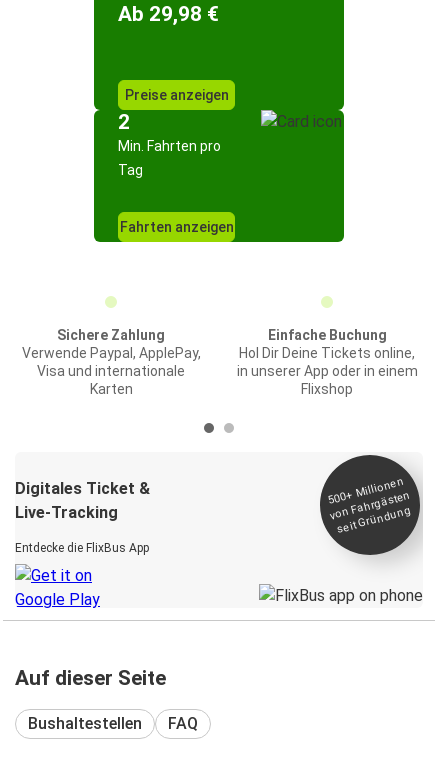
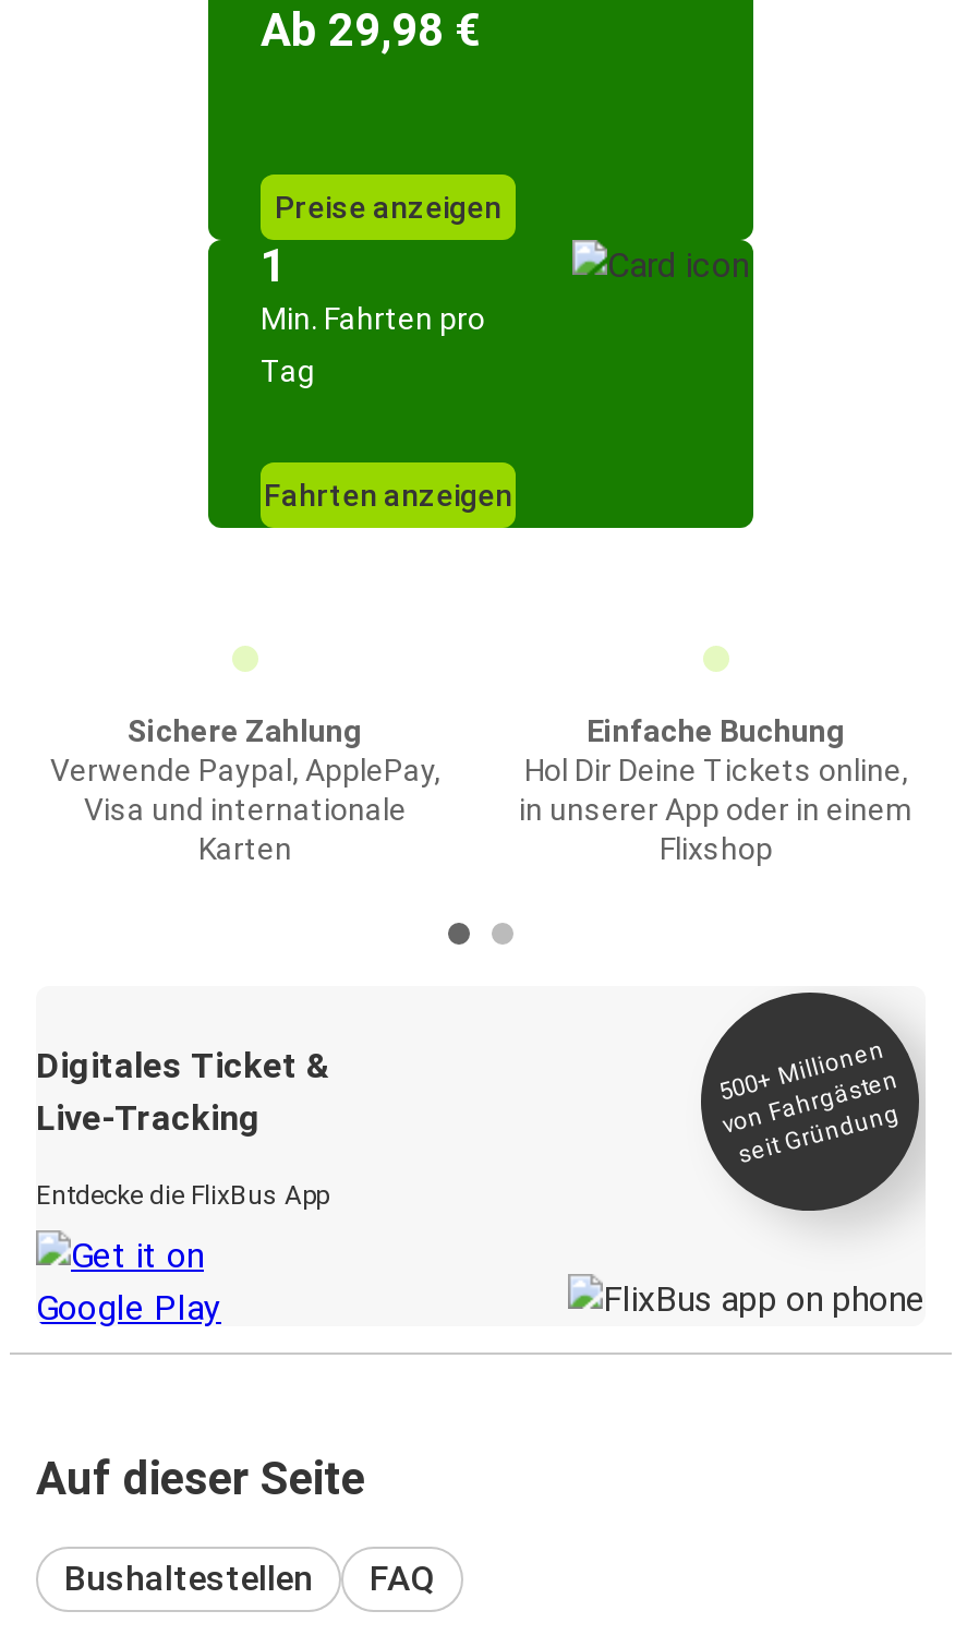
- 2
+ 1
